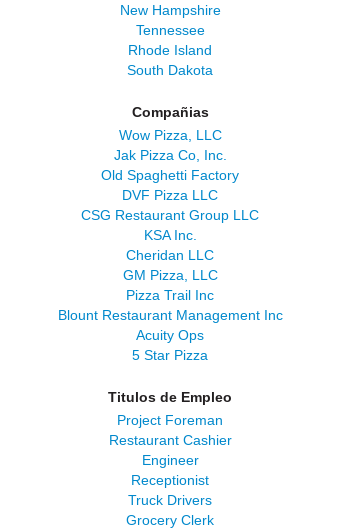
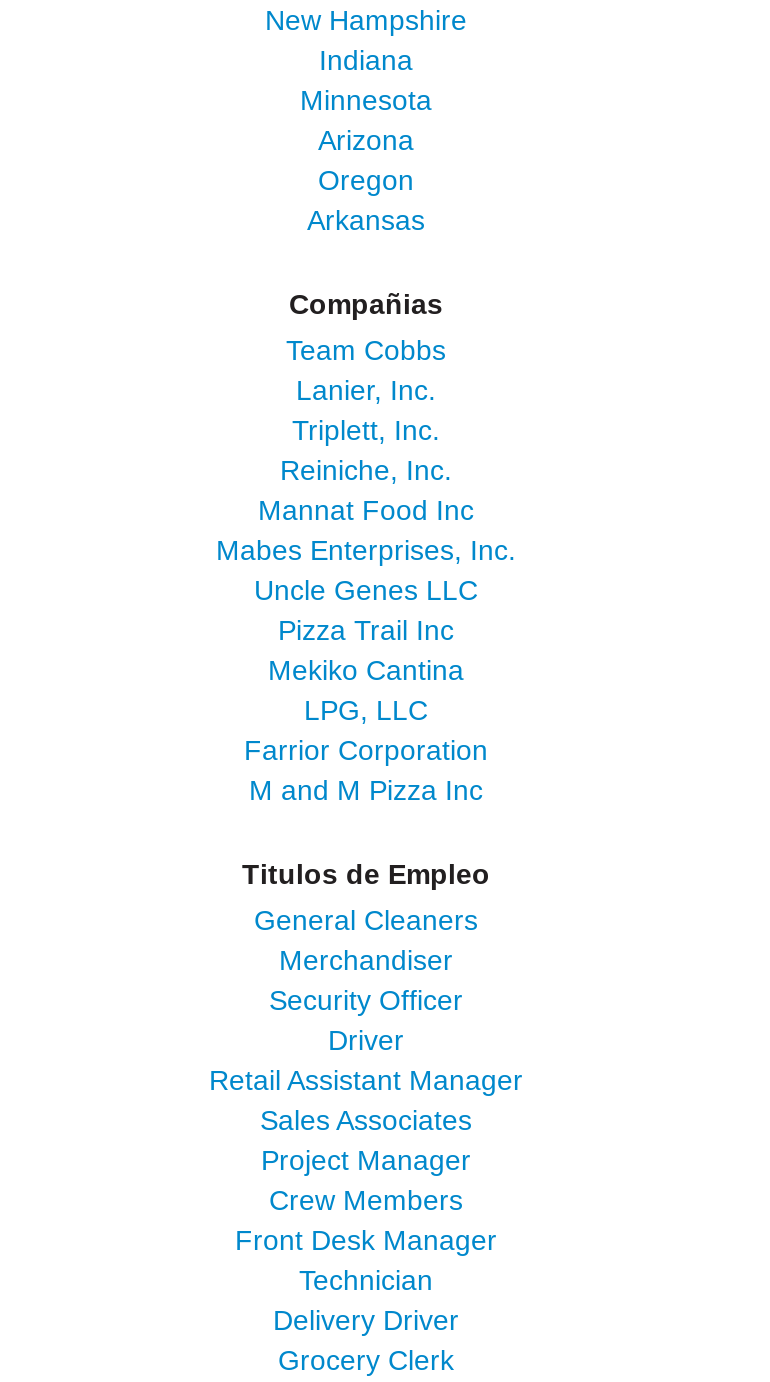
- Tennessee
- Rhode Island
- South Dakota
+ Indiana
+ Minnesota
+ Arizona
+ Oregon
+ Arkansas

- Wow Pizza, LLC
- Jak Pizza Co, Inc.
- Old Spaghetti Factory
- DVF Pizza LLC
- CSG Restaurant Group LLC
- KSA Inc.
- Cheridan LLC
- GM Pizza, LLC
+ Team Cobbs
+ Lanier, Inc.
+ Triplett, Inc.
+ Reiniche, Inc.
+ Mannat Food Inc
+ Mabes Enterprises, Inc.
+ Uncle Genes LLC

- Blount Restaurant Management Inc
- Acuity Ops
- 5 Star Pizza
+ Mekiko Cantina
+ LPG, LLC
+ Farrior Corporation
+ M and M Pizza Inc

- Project Foreman
- Restaurant Cashier
- Engineer
- Receptionist
- Truck Drivers
+ General Cleaners
+ Merchandiser
+ Security Officer
+ Driver
+ Retail Assistant Manager
+ Sales Associates
+ Project Manager
+ Crew Members
+ Front Desk Manager
+ Technician
+ Delivery Driver
